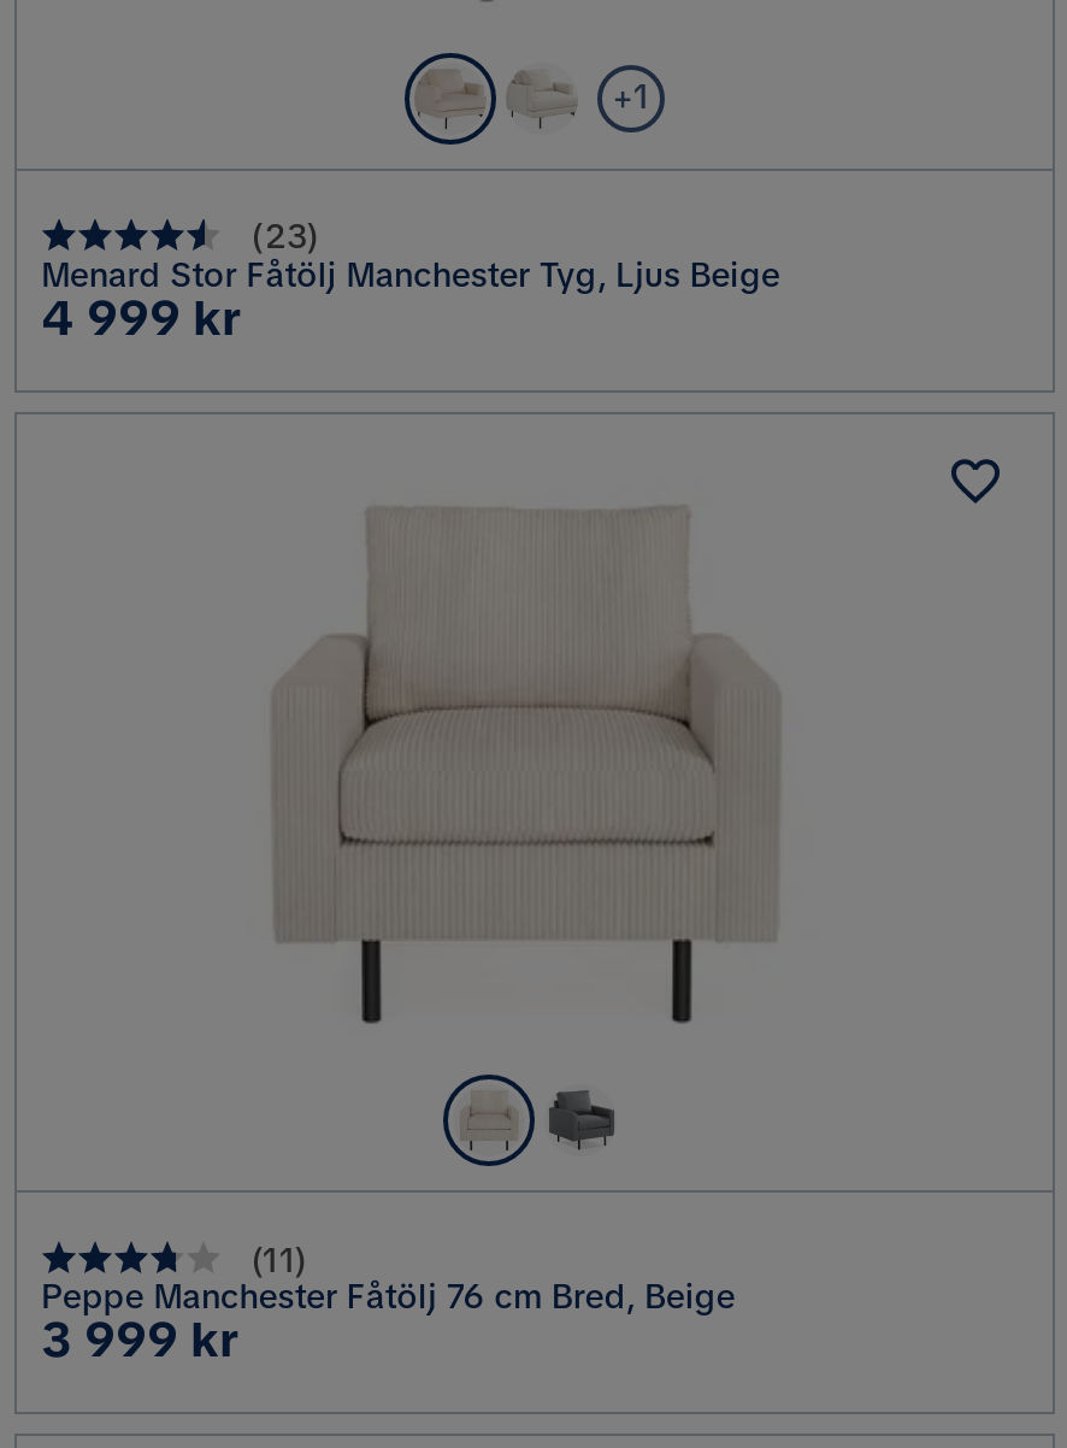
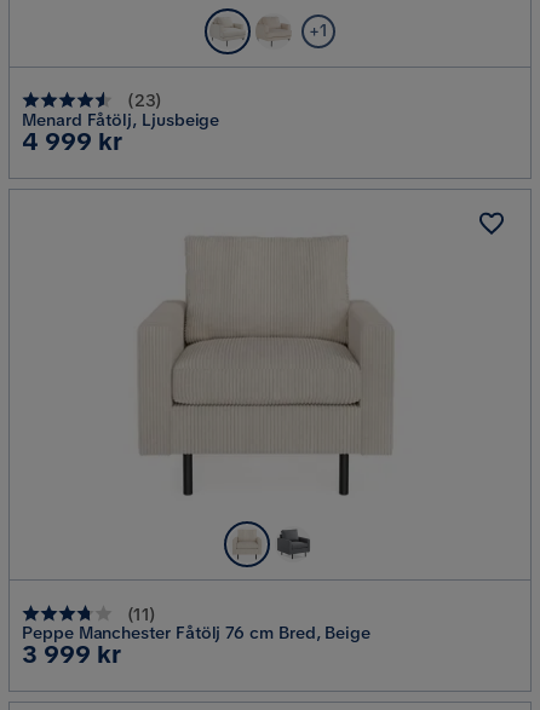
- Menard Stor Fåtölj Manchester Tyg, Ljus Beige
+ Menard Fåtölj, Ljusbeige
